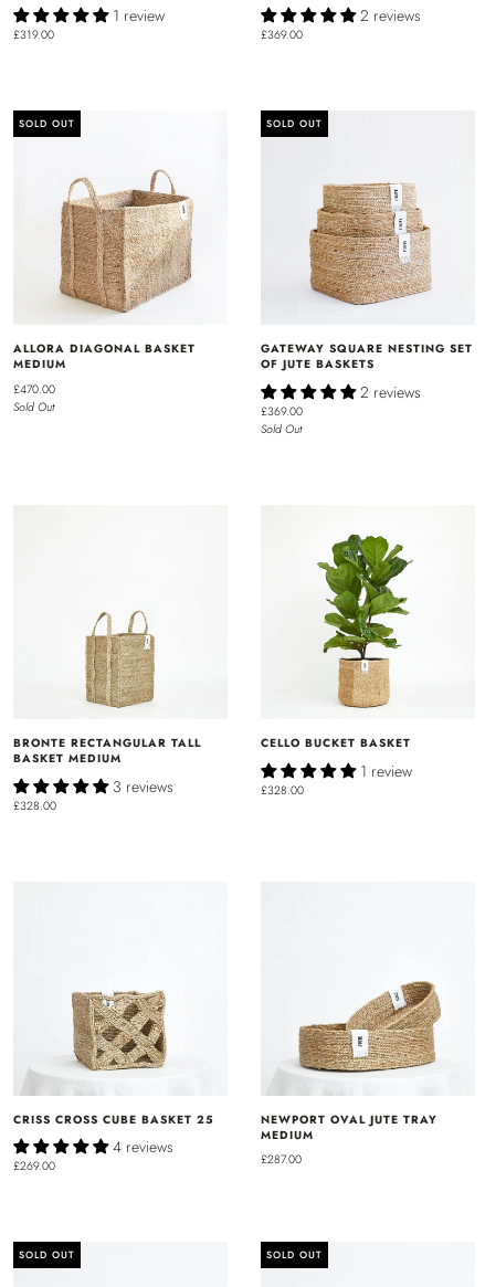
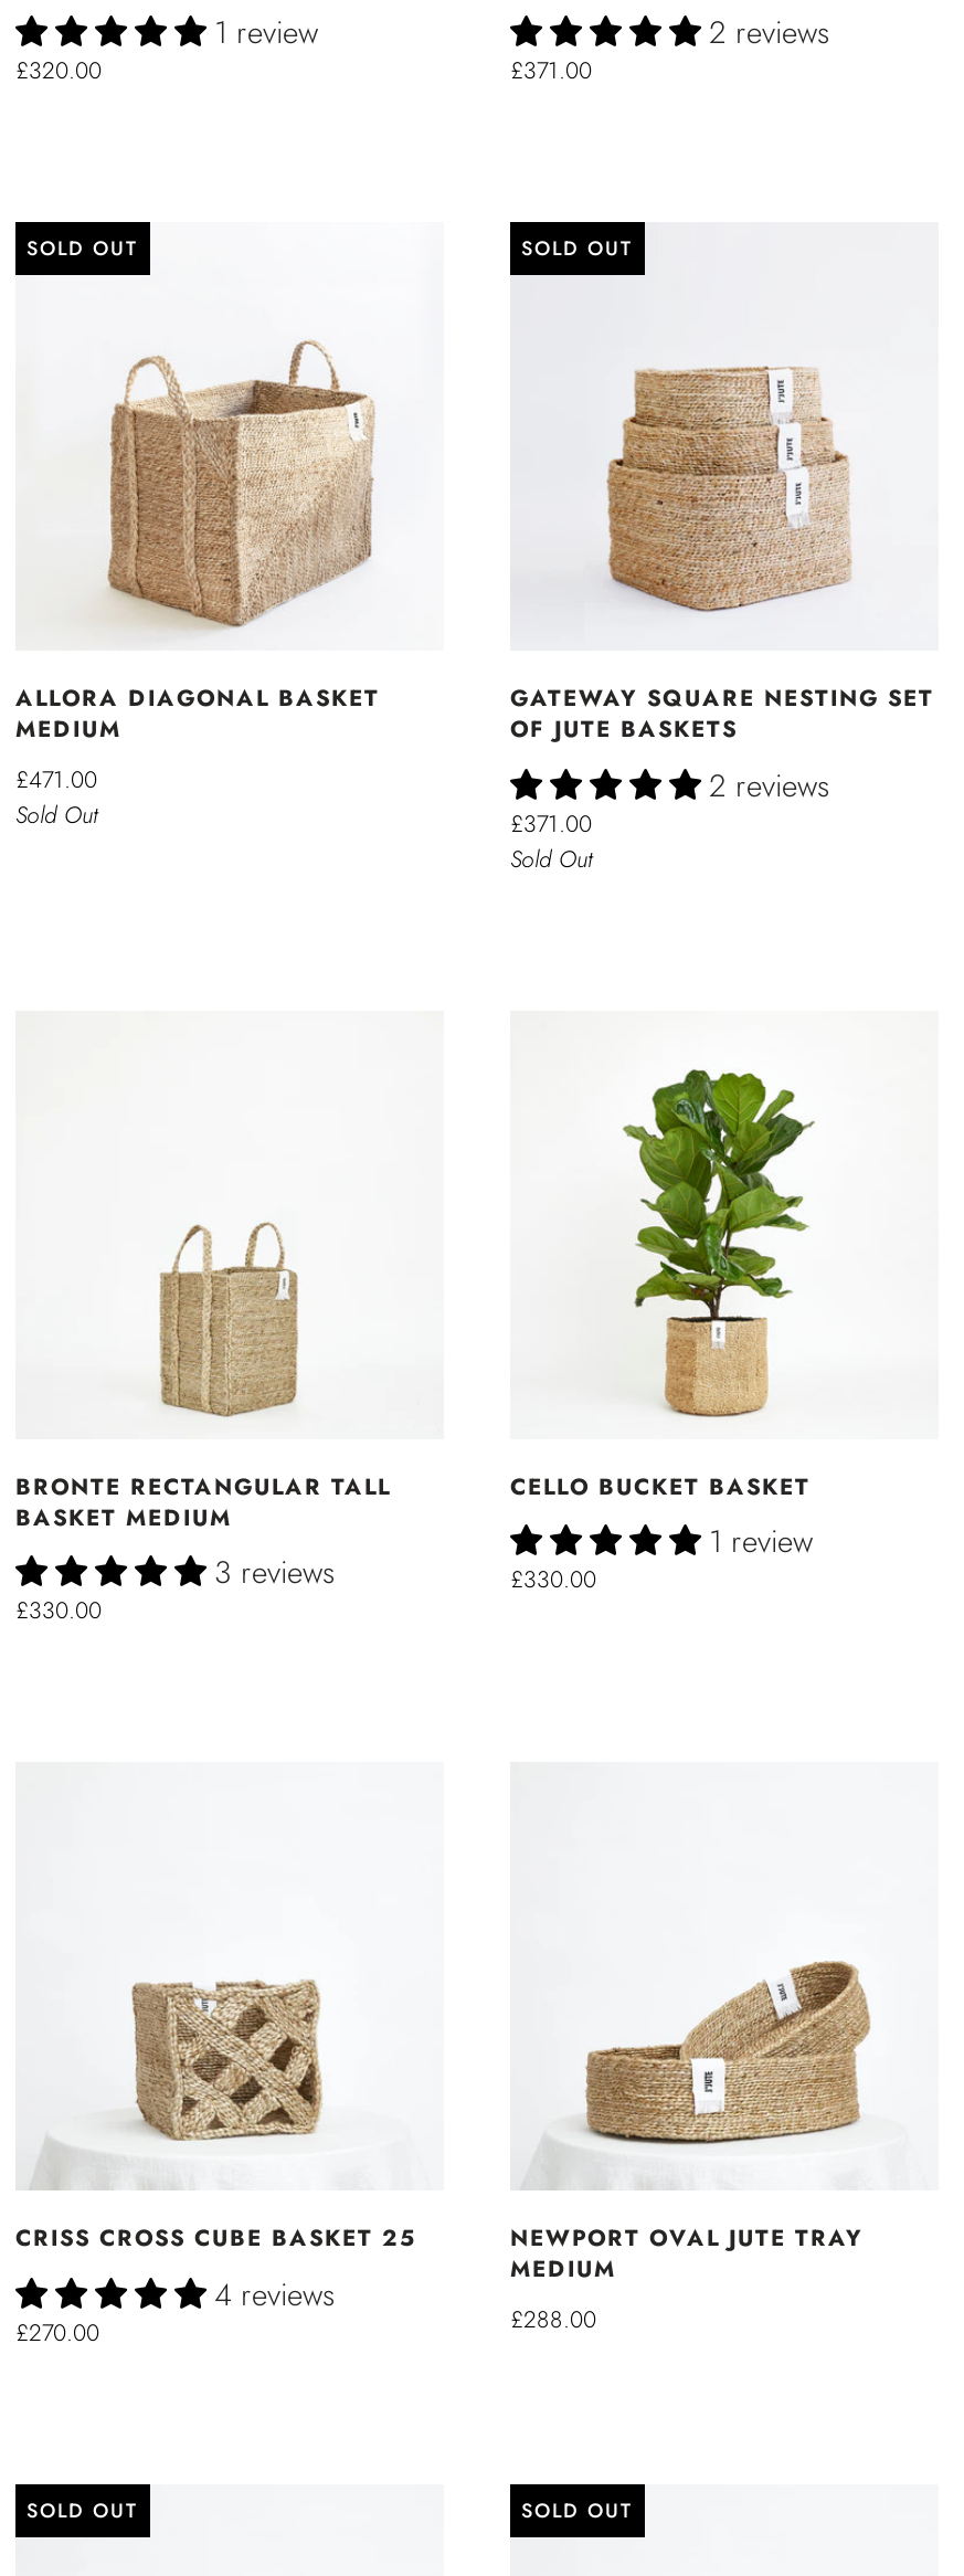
- £319.00
+ £320.00

- £369.00
+ £371.00

- £470.00
+ £471.00

- £369.00
+ £371.00

- £328.00
+ £330.00

- £328.00
+ £330.00

- £287.00
+ £288.00

- £269.00
+ £270.00
